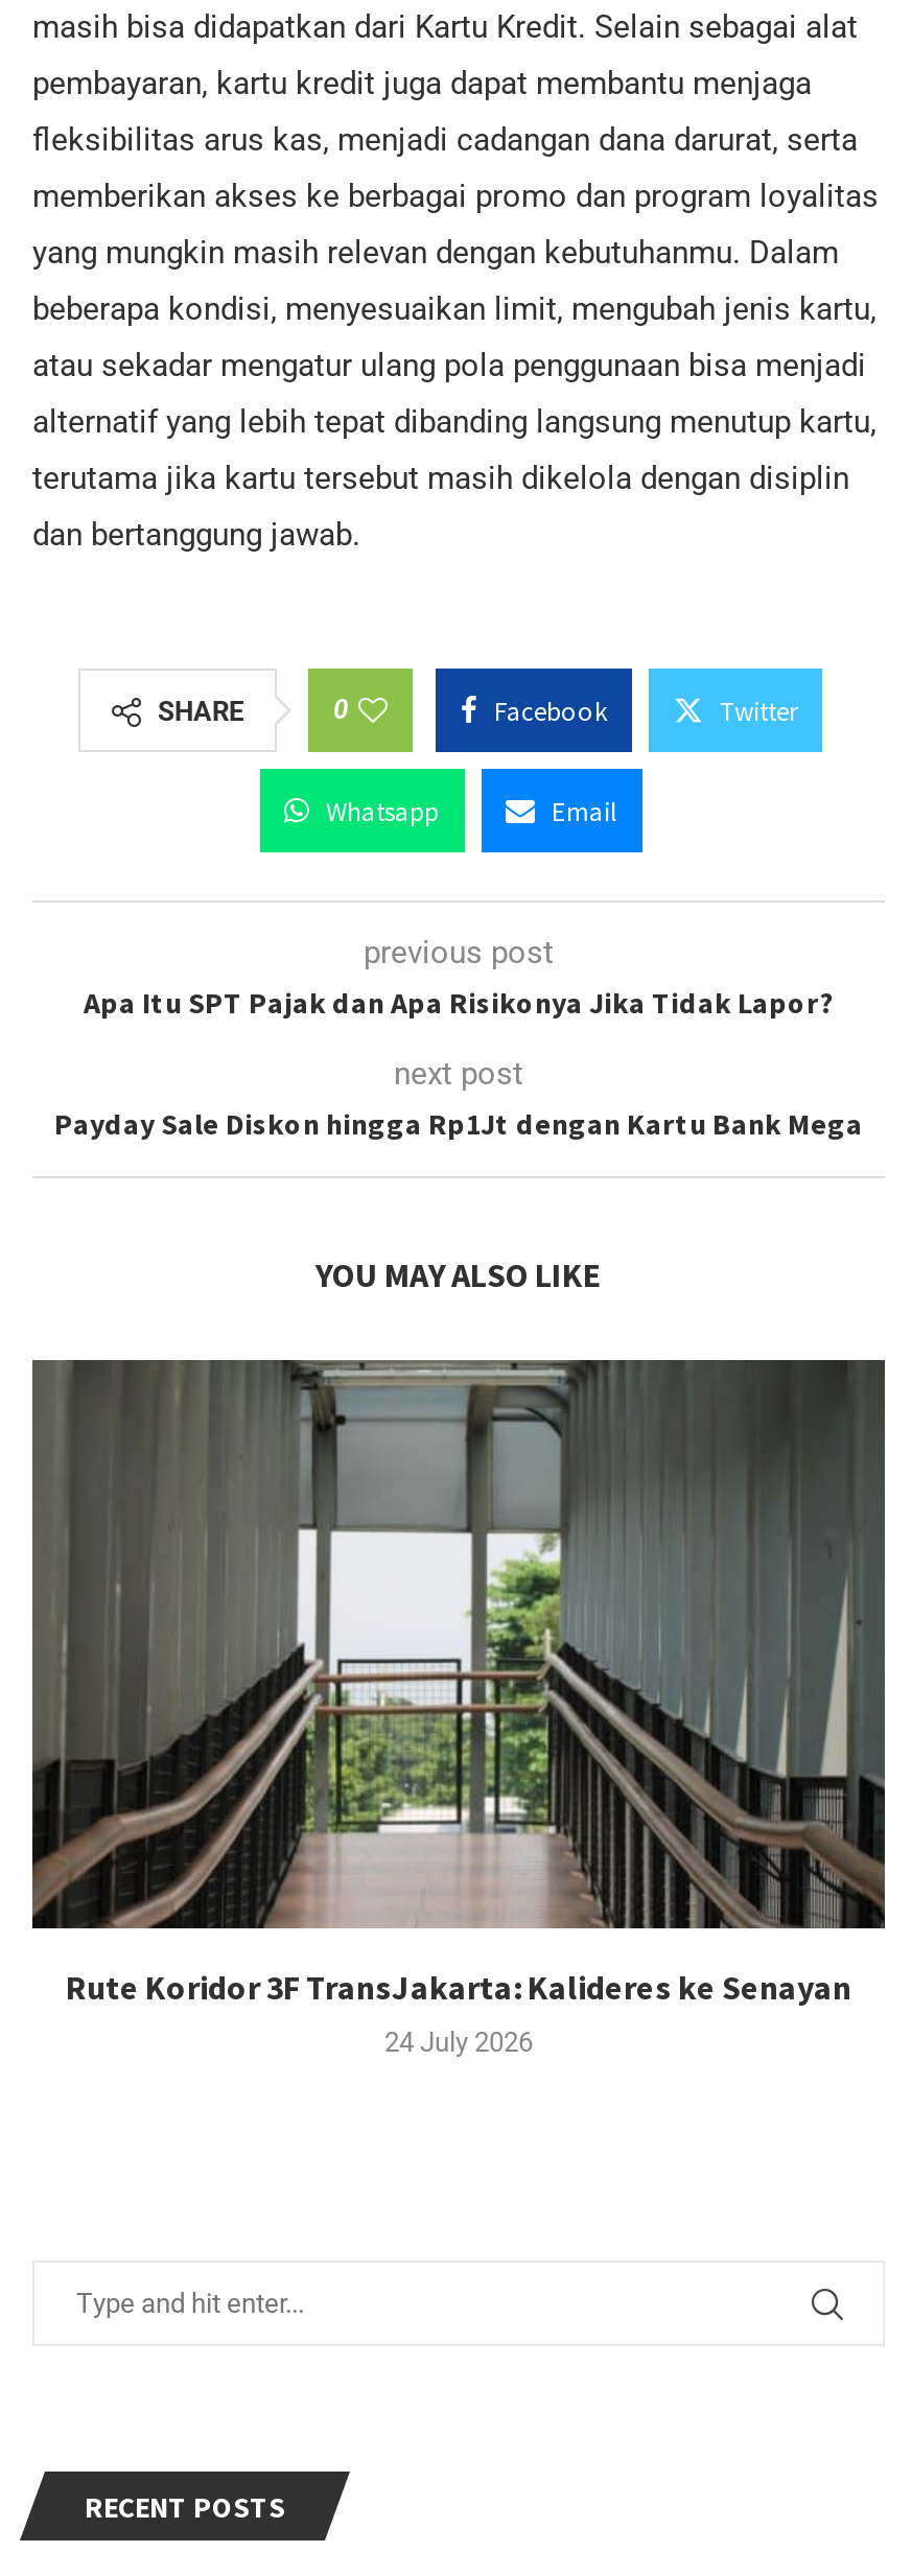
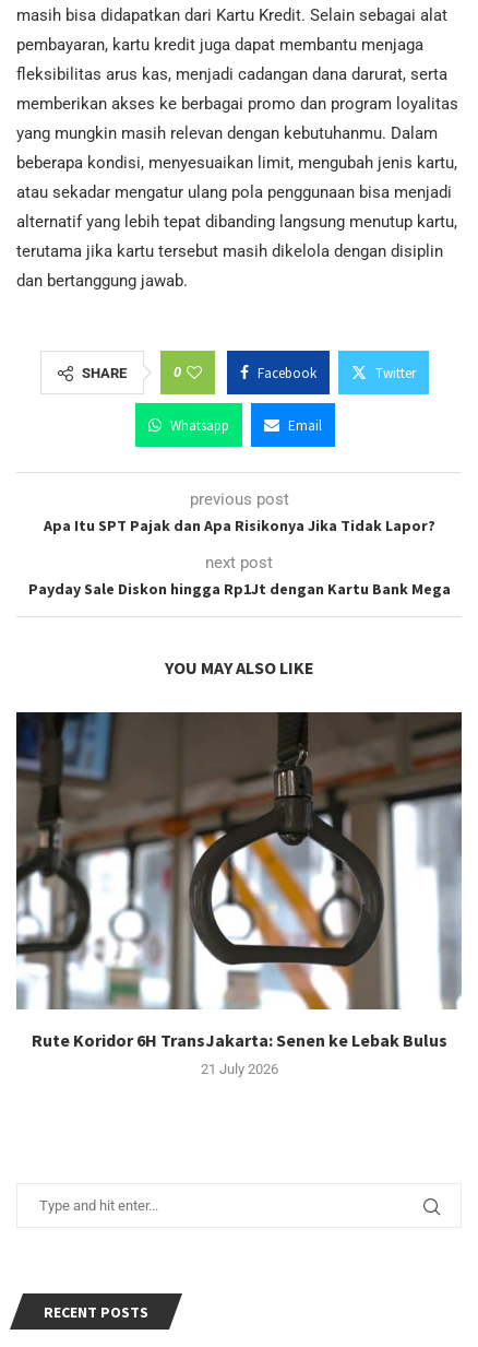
- [image]
- Rute Koridor 3F TransJakarta: Kalideres ke Senayan
- 24 July 2026
+ [image]
+ Rute Koridor 6H TransJakarta: Senen ke Lebak Bulus
+ 21 July 2026
